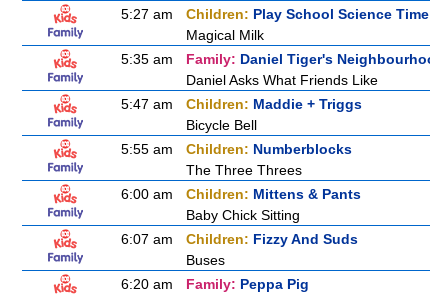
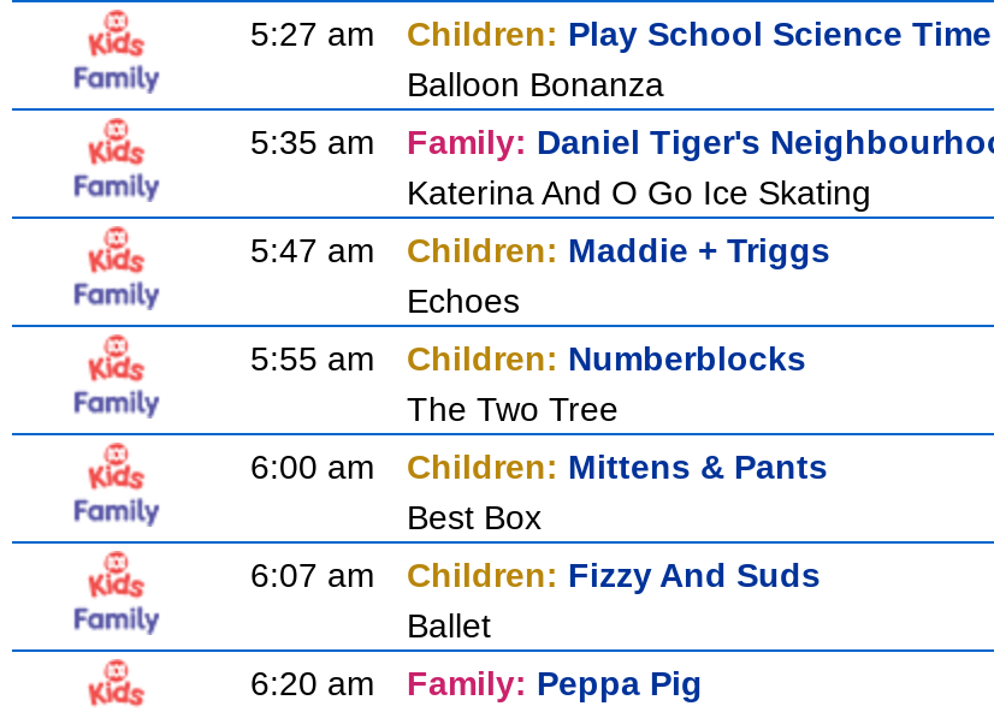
- Magical Milk
+ Balloon Bonanza

- Daniel Asks What Friends Like
+ Katerina And O Go Ice Skating

- Bicycle Bell
+ Echoes

- The Three Threes
+ The Two Tree

- Baby Chick Sitting
+ Best Box

- Buses
+ Ballet
